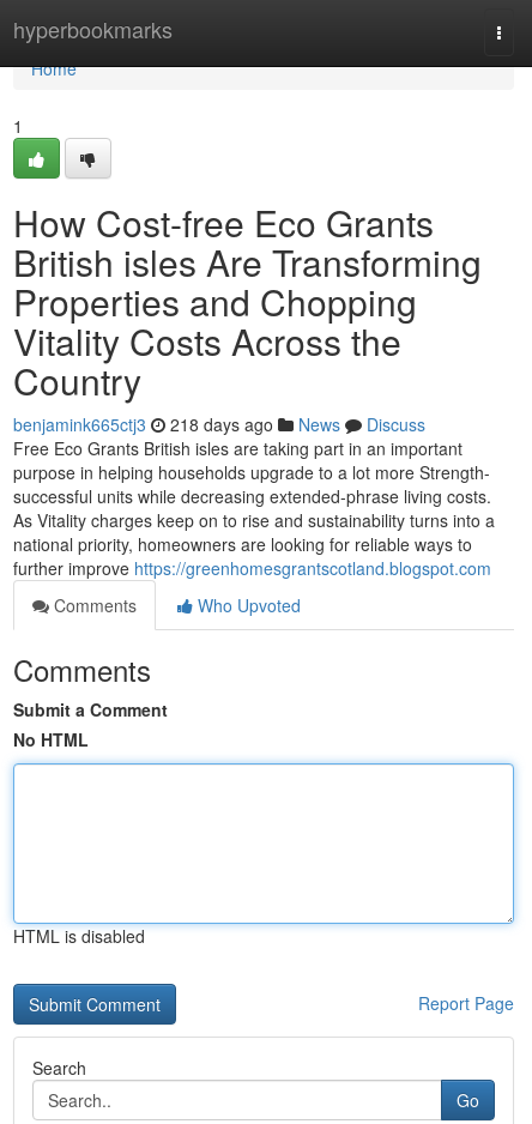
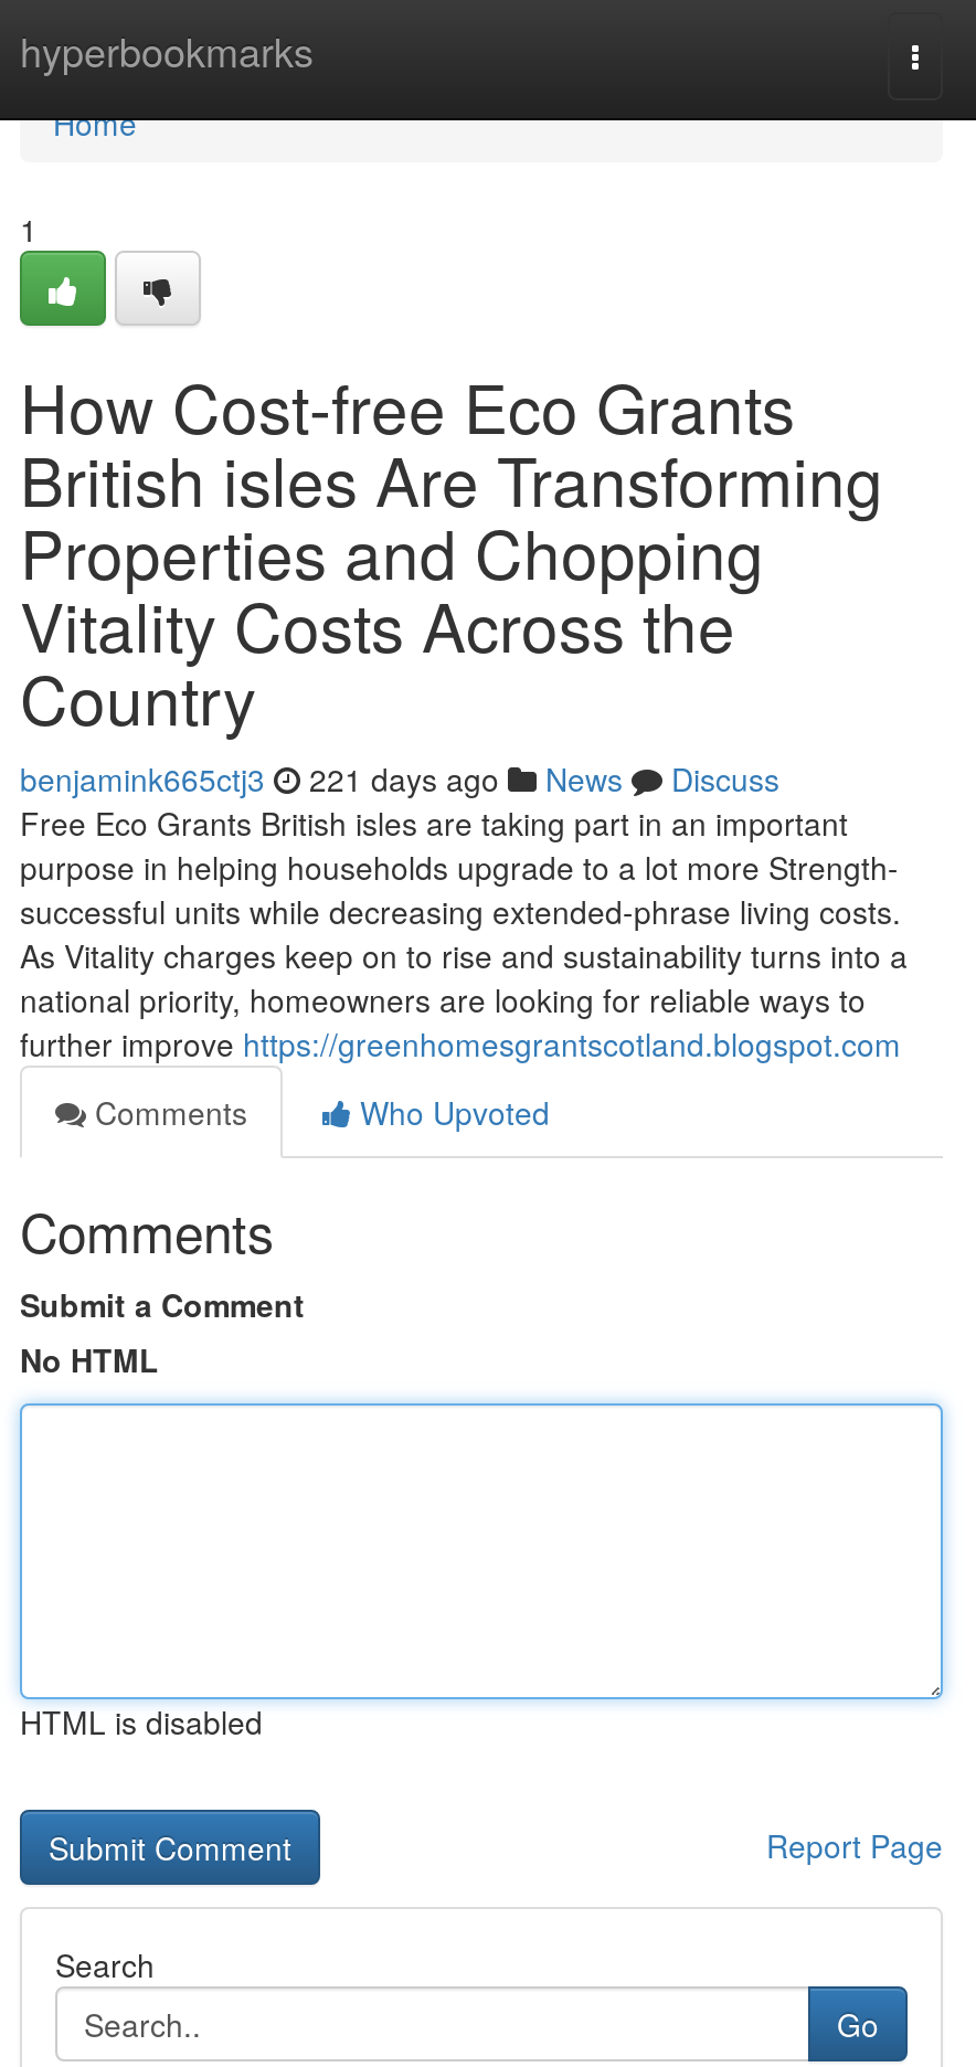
- benjamink665ctj3 218 days ago News Discuss
+ benjamink665ctj3 221 days ago News Discuss
